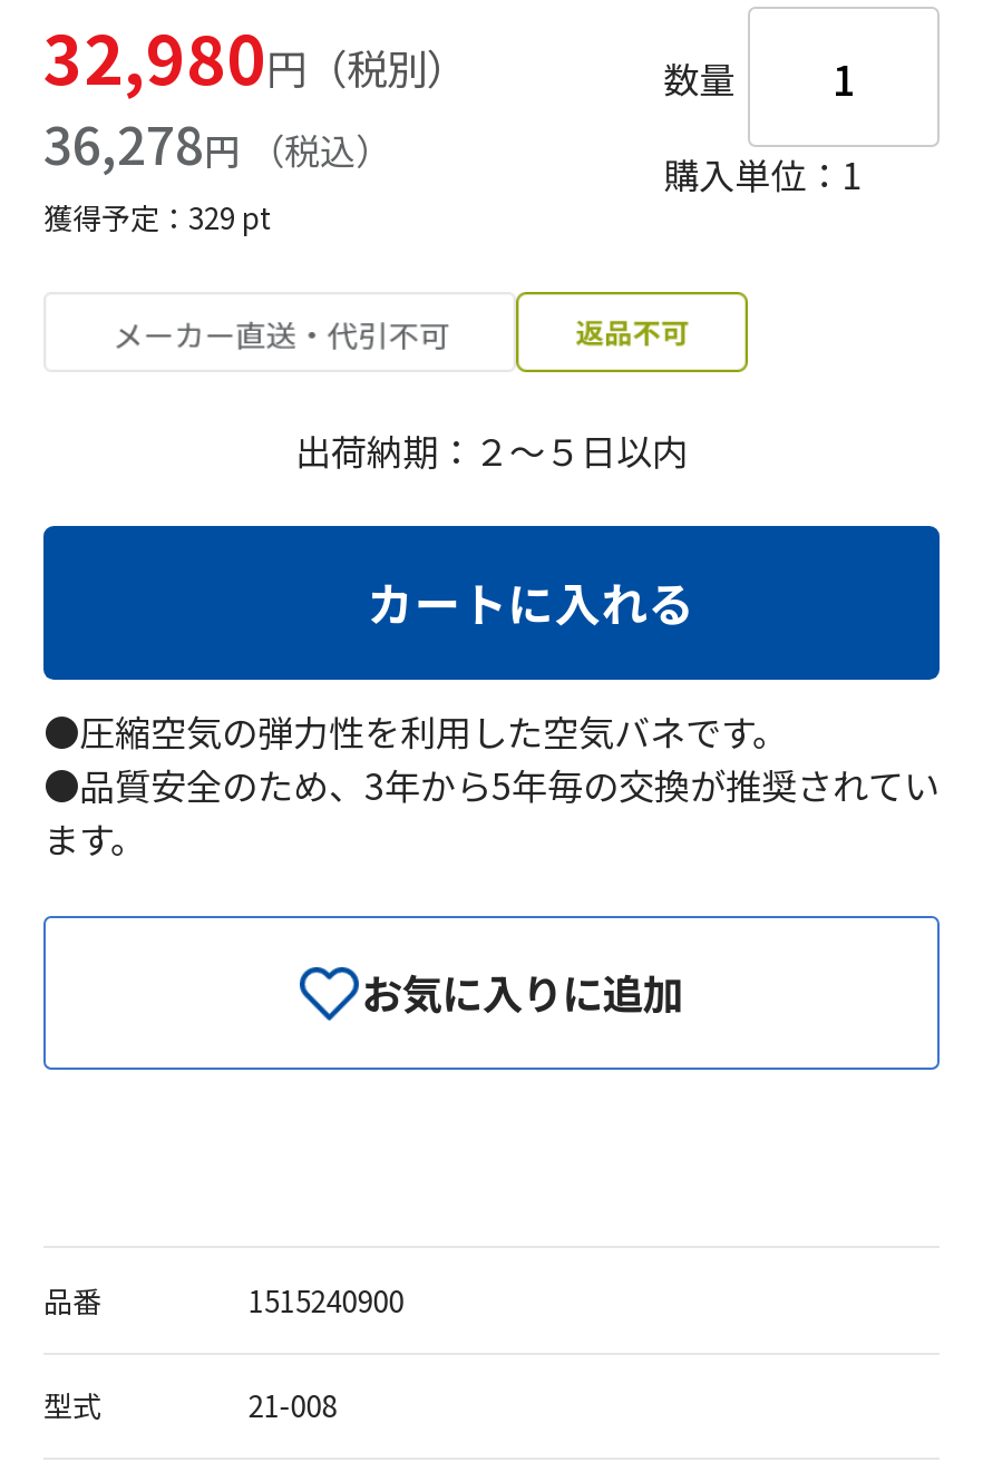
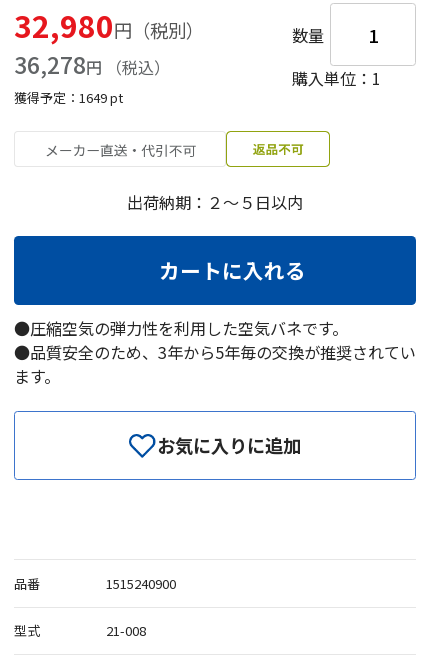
- 獲得予定：329 pt
+ 獲得予定：1649 pt
